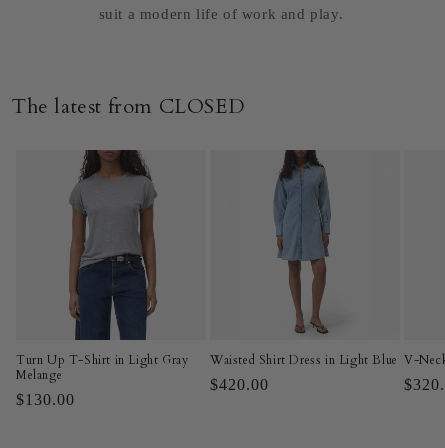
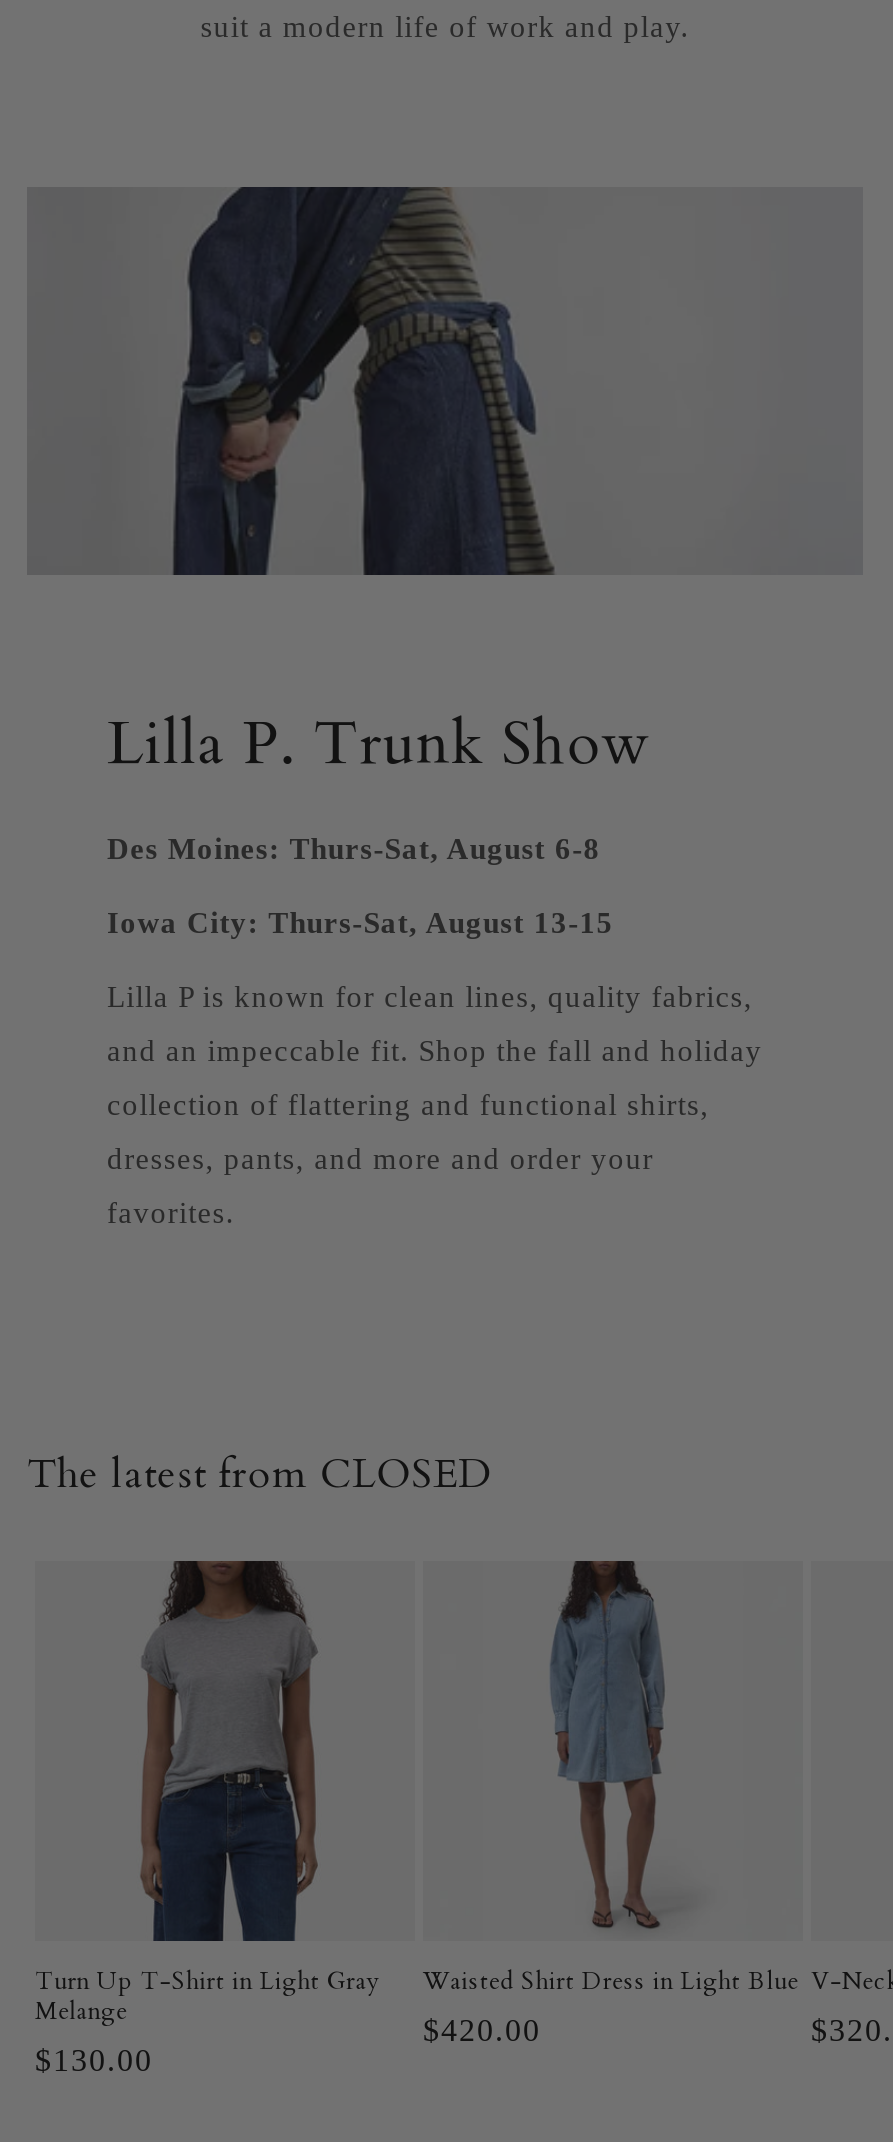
+ [image]

+ Lilla P. Trunk Show
+ Des Moines: Thurs-Sat, August 6-8
+ Iowa City: Thurs-Sat, August 13-15
+ Lilla P is known for clean lines, quality fabrics,
+ and an impeccable fit. Shop the fall and holiday
+ collection of flattering and functional shirts,
+ dresses, pants, and more and order your
+ favorites.
